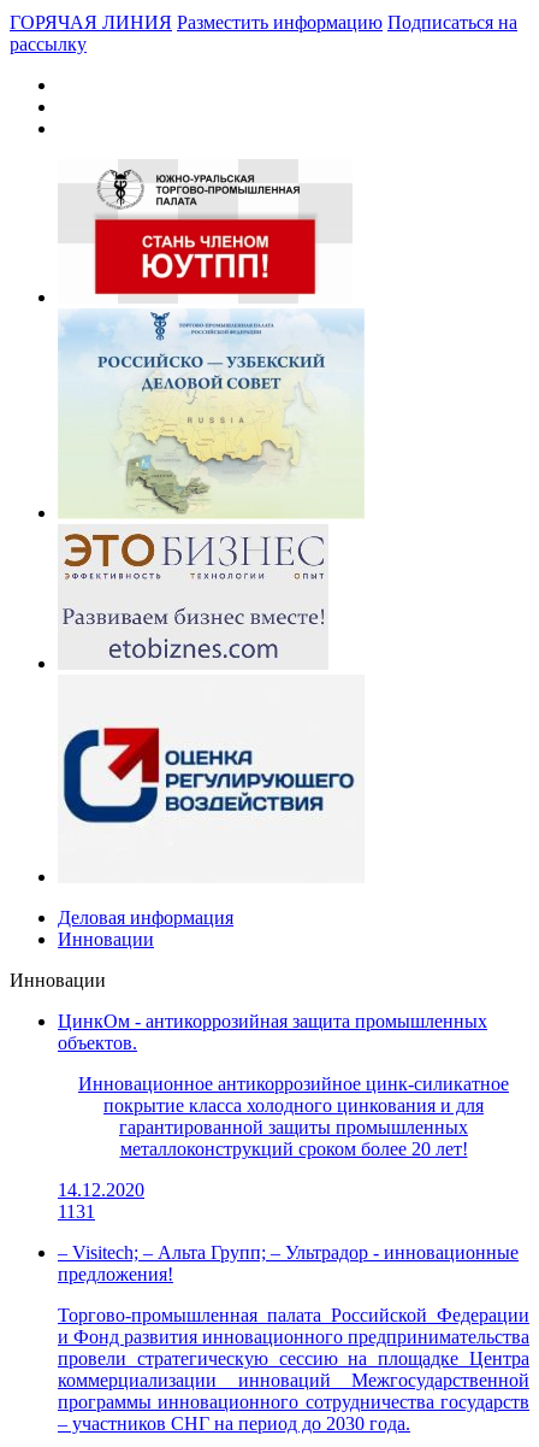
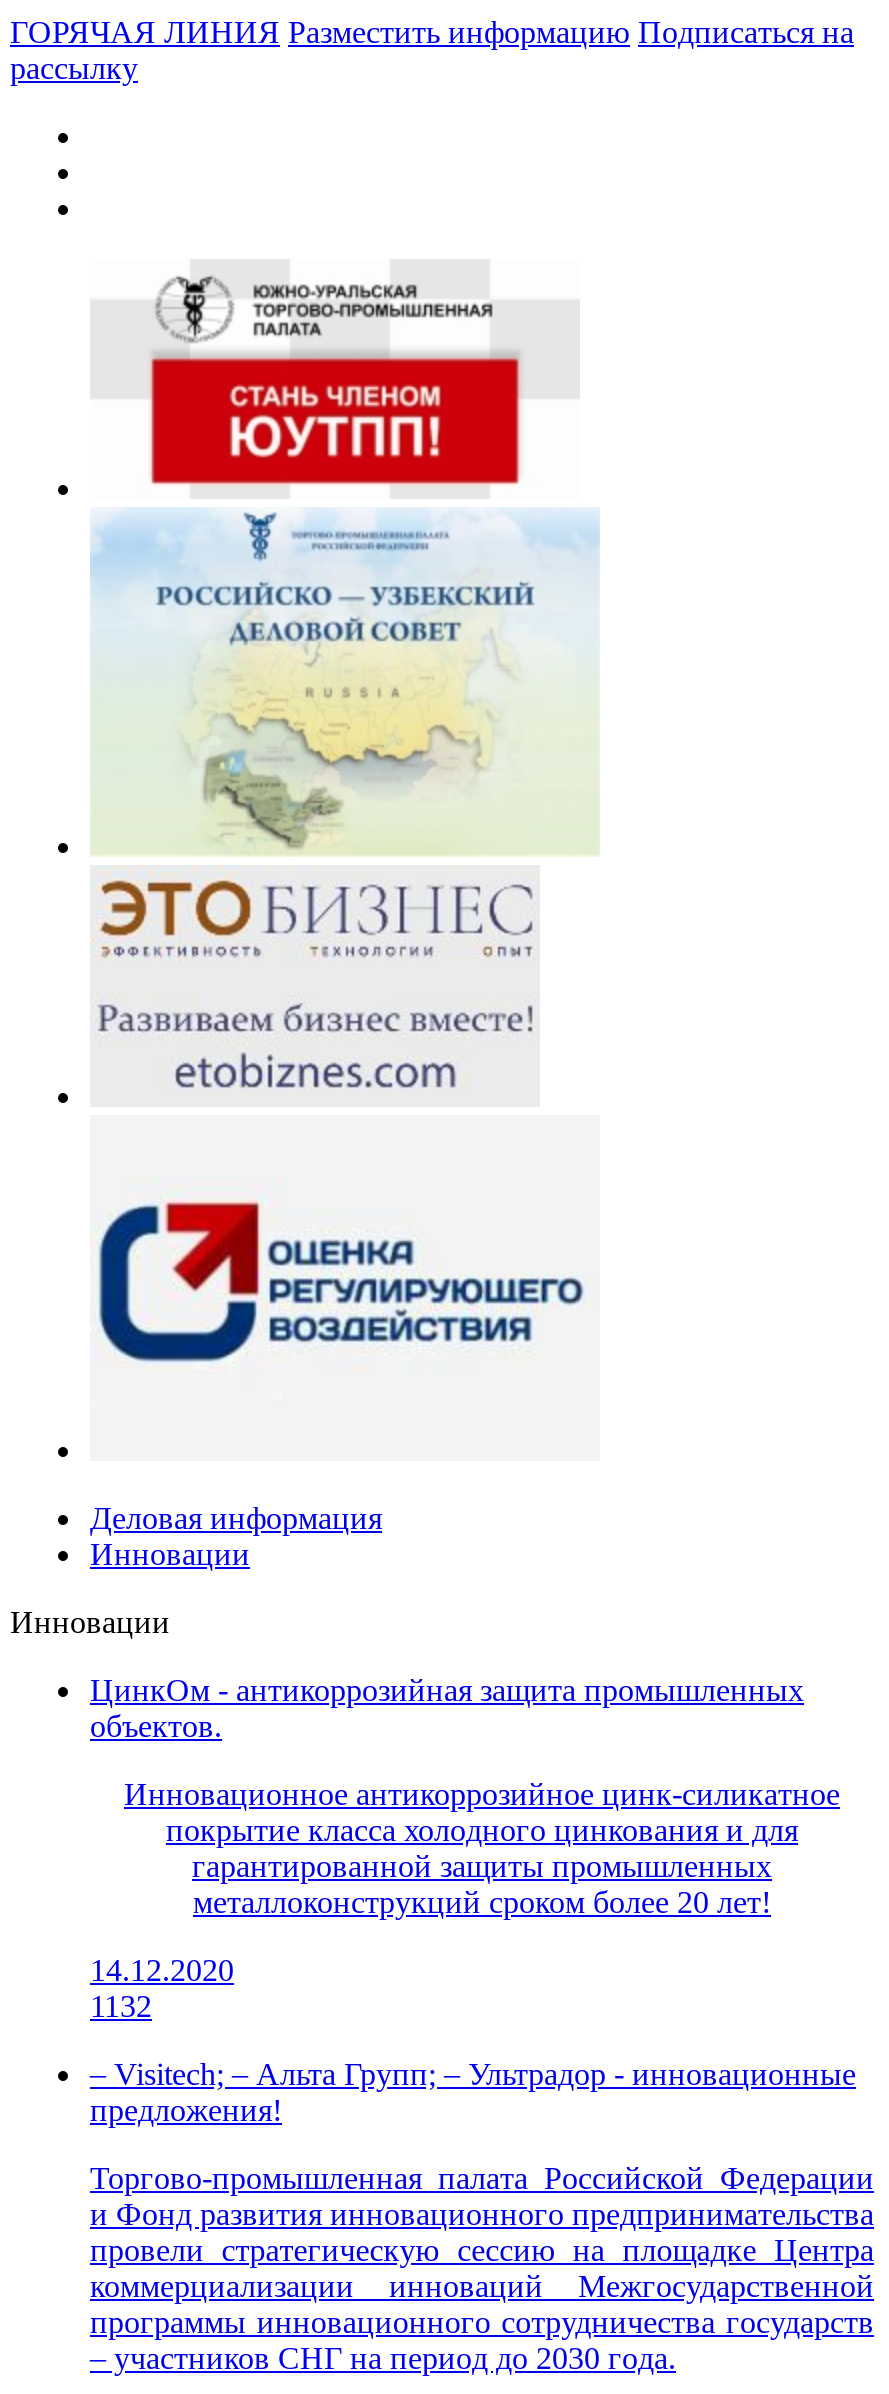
- 1131
+ 1132
